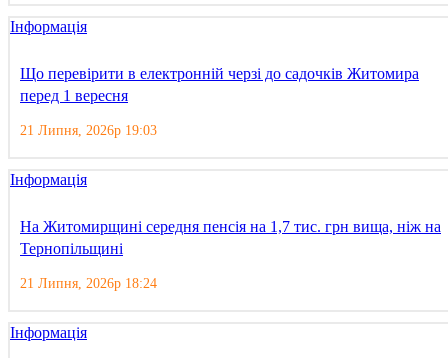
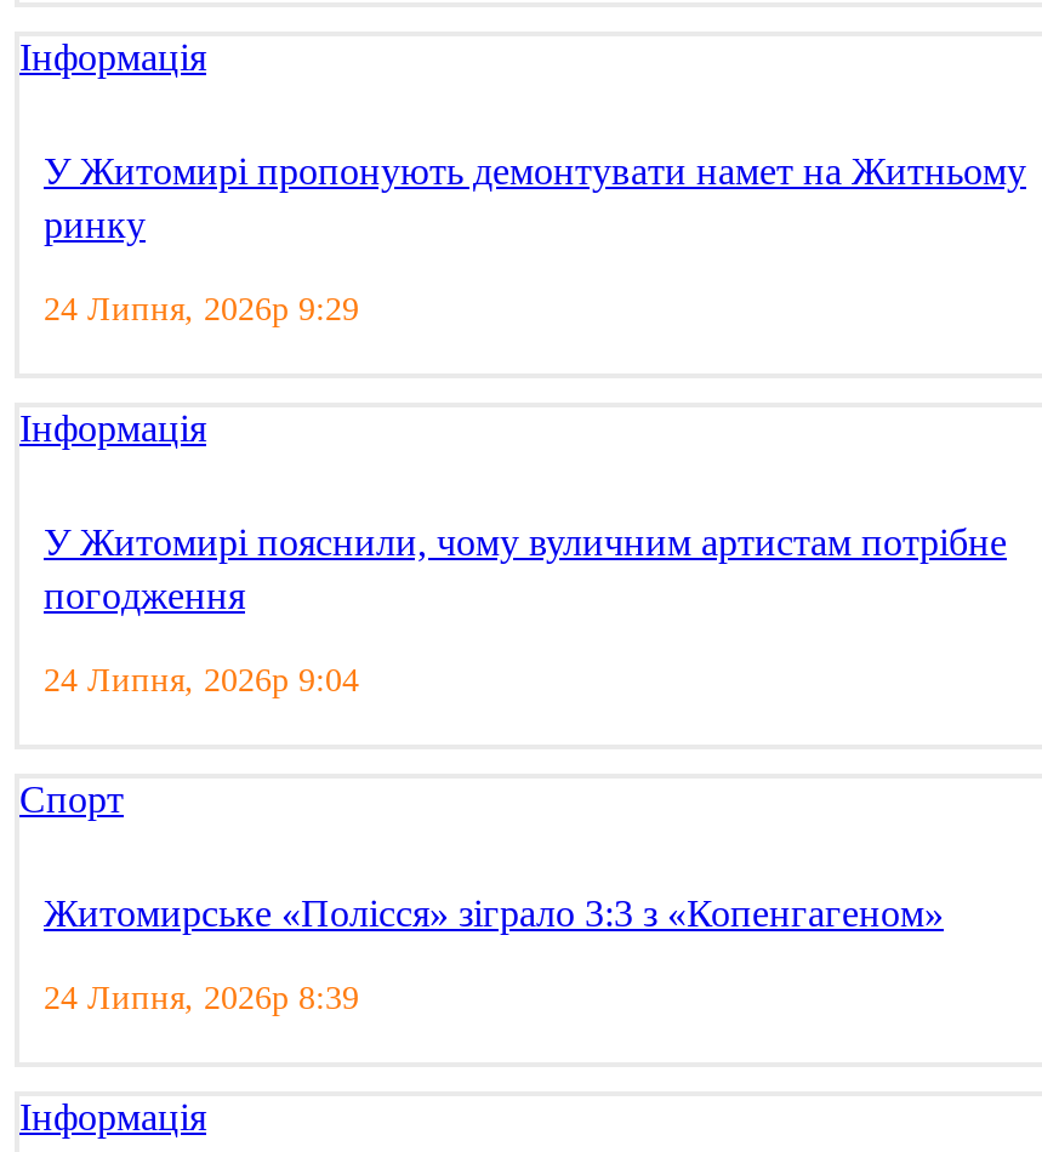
- Що перевірити в електронній черзі до садочків Житомира
- перед 1 вересня
+ У Житомирі пропонують демонтувати намет на Житньому
+ ринку

- 21 Липня, 2026р 19:03
+ 24 Липня, 2026р 9:29

- На Житомирщині середня пенсія на 1,7 тис. грн вища, ніж на
- Тернопільщині
- 21 Липня, 2026р 18:24
+ У Житомирі пояснили, чому вуличним артистам потрібне
+ погодження
+ 24 Липня, 2026р 9:04
+ Спорт
+ Житомирське «Полісся» зіграло 3:3 з «Копенгагеном»
+ 24 Липня, 2026р 8:39
